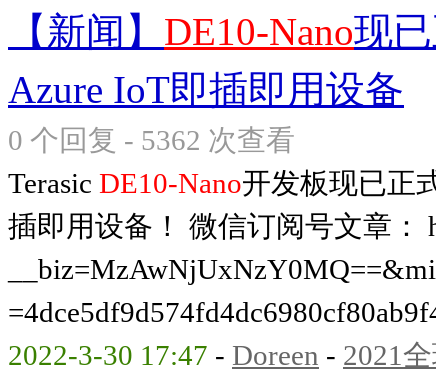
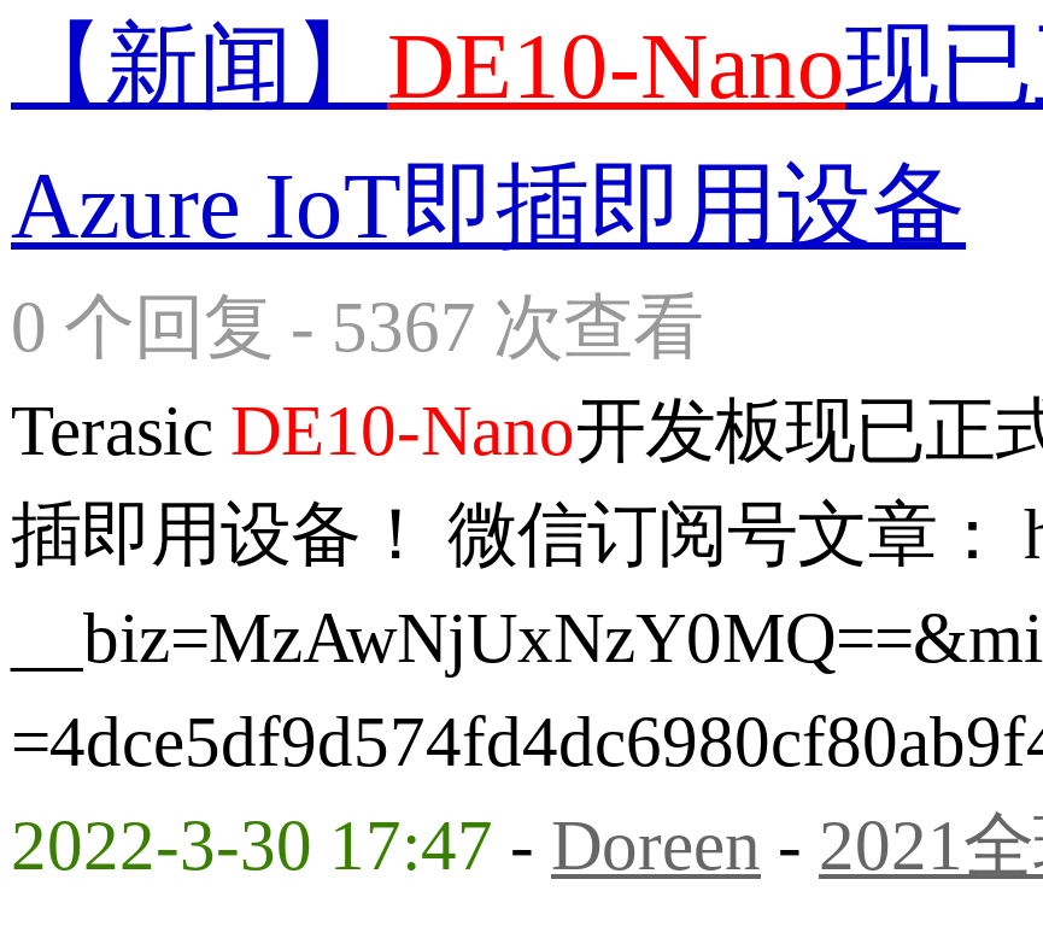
- 0 个回复 - 5362 次查看
+ 0 个回复 - 5367 次查看
